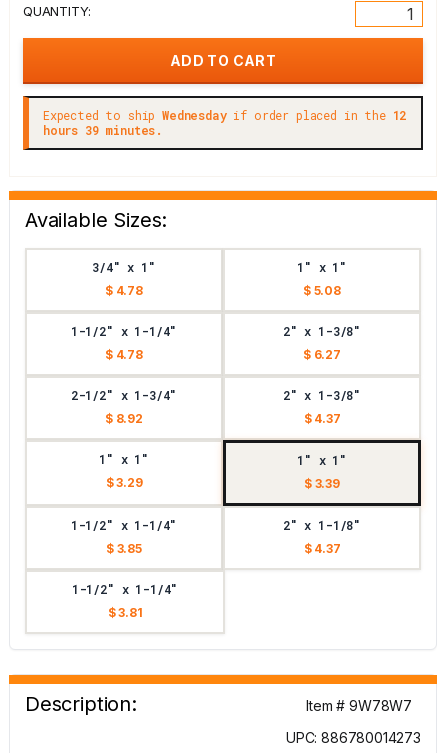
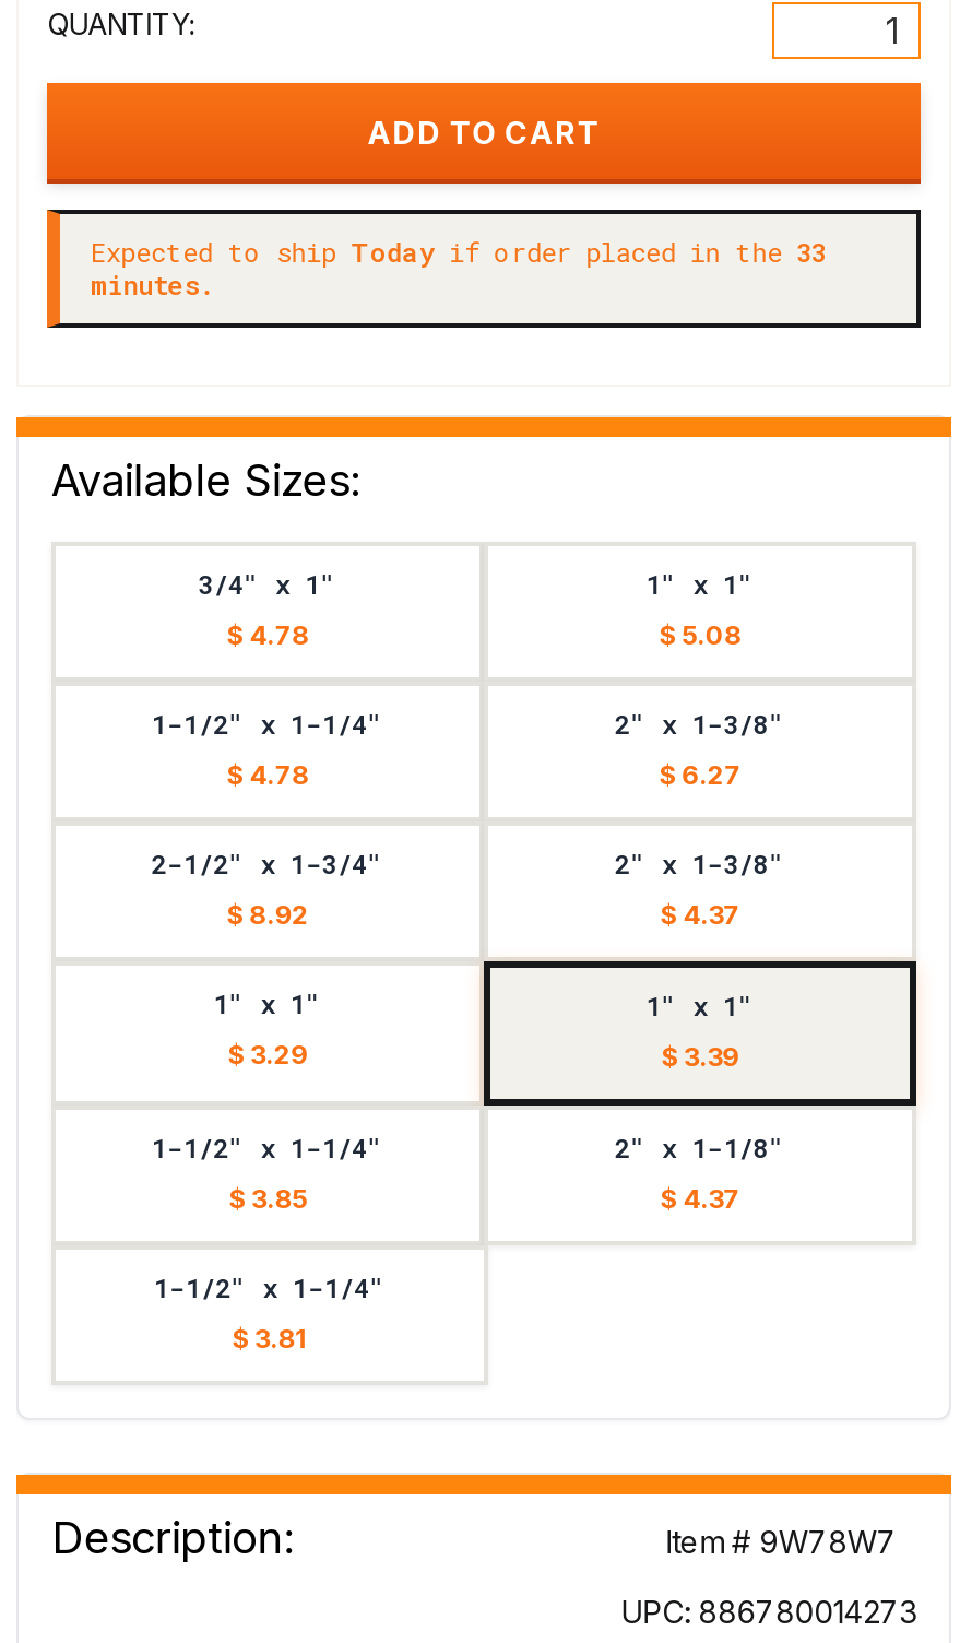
- Expected to ship Wednesday if order placed in the 12
- hours 39 minutes.
+ Expected to ship Today if order placed in the 33
+ minutes.
